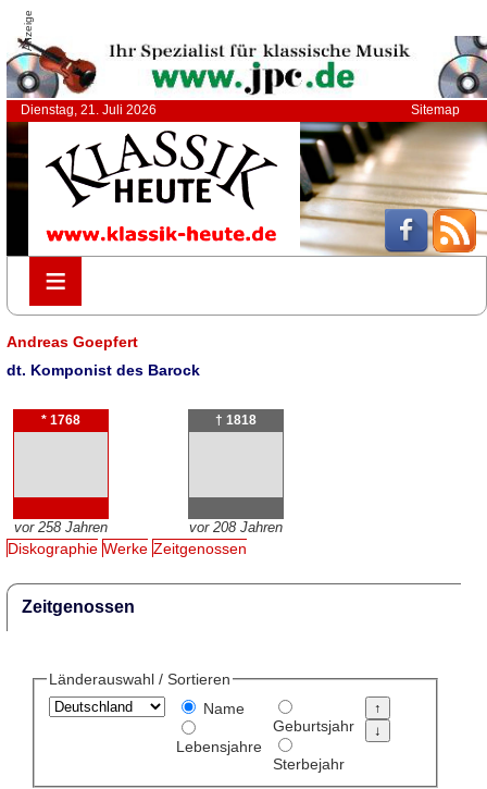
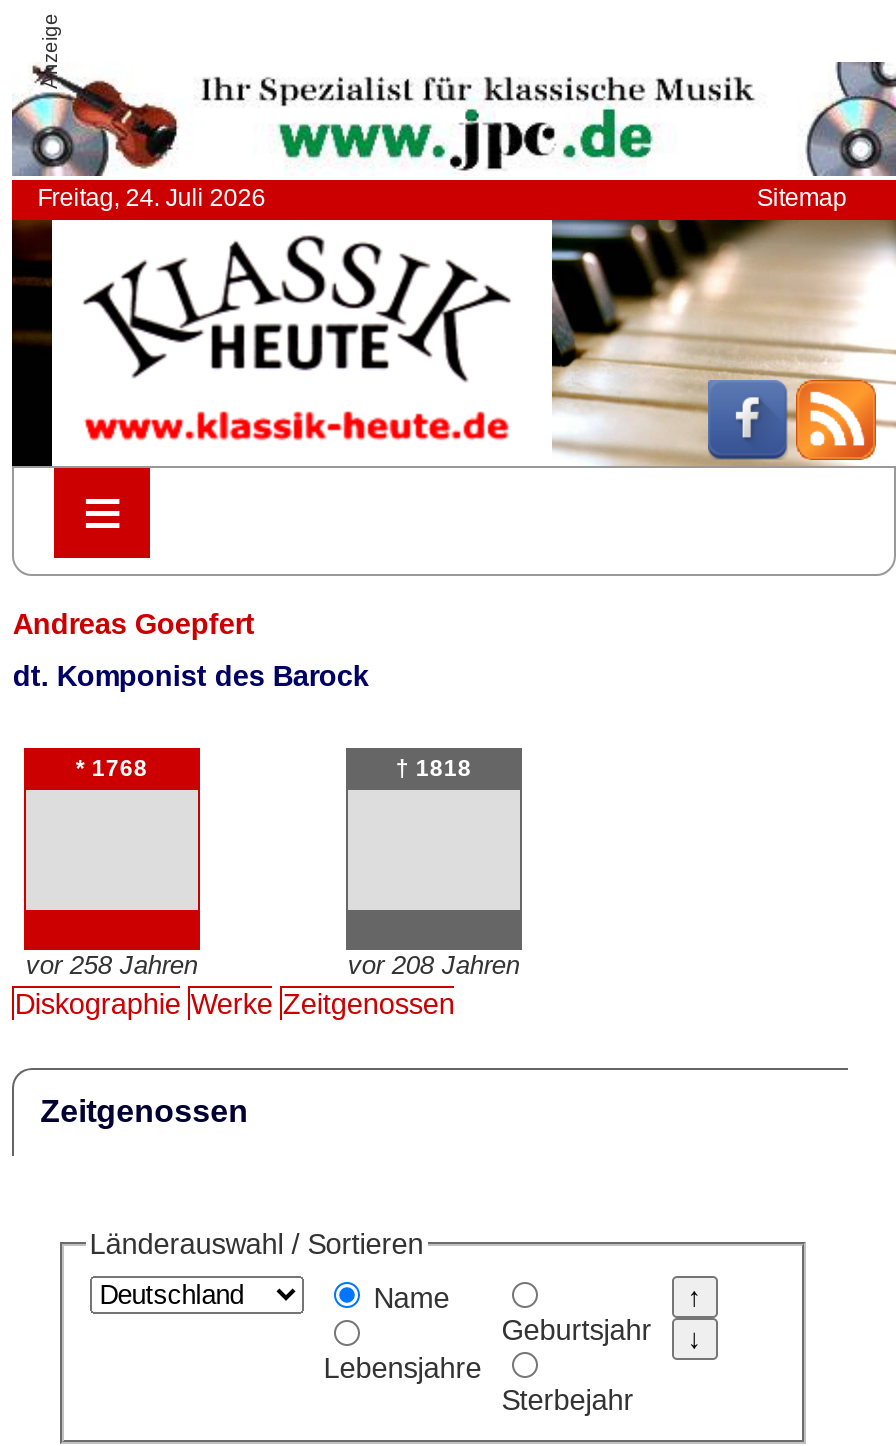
- Dienstag, 21. Juli 2026
+ Freitag, 24. Juli 2026
